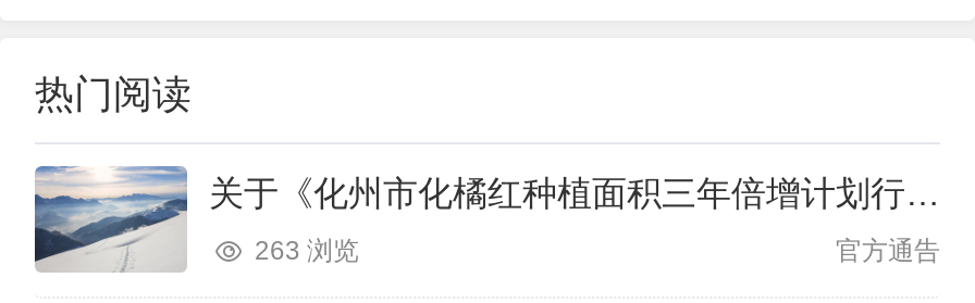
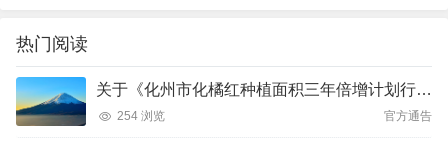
- [image]
- 263 浏览
+ [image]
+ 254 浏览
